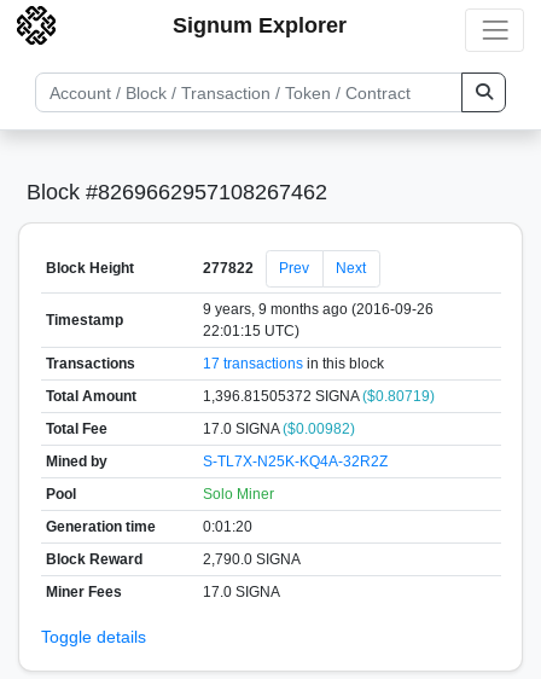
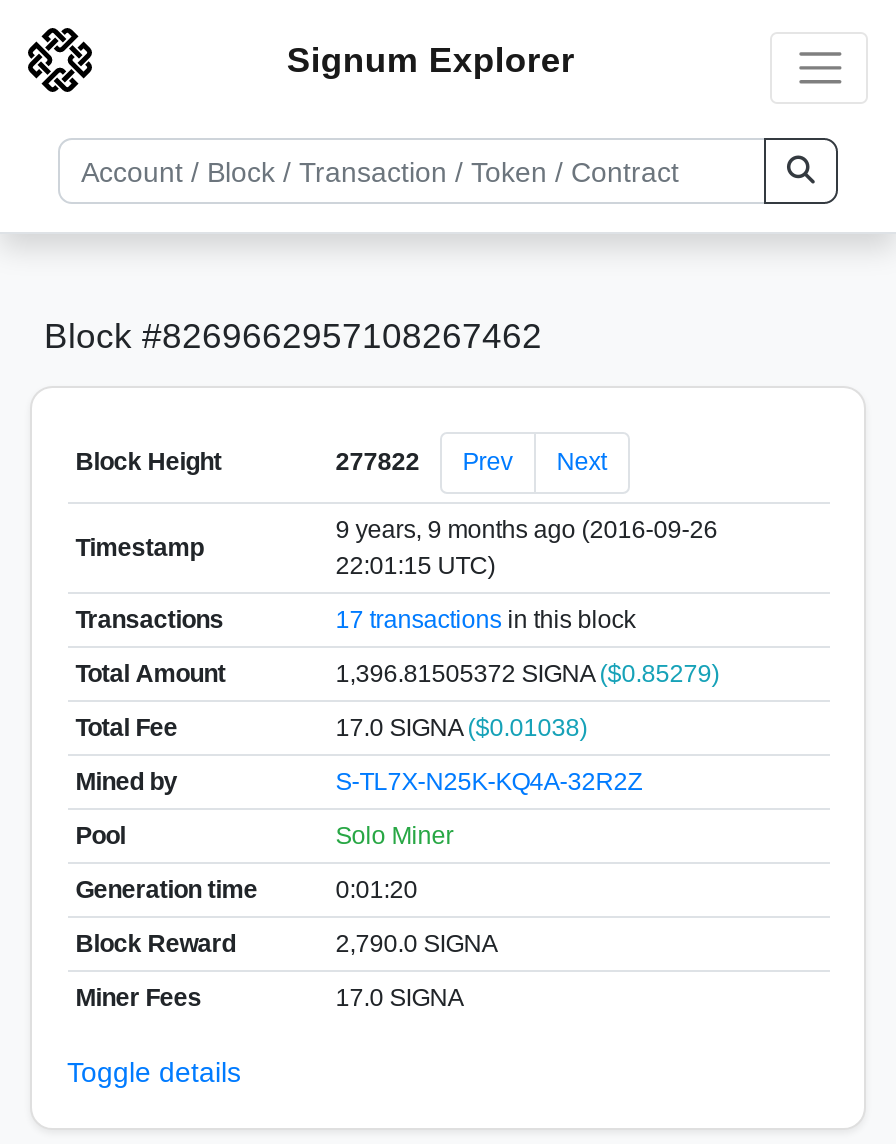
- 1,396.81505372 SIGNA ($0.80719)
+ 1,396.81505372 SIGNA ($0.85279)

- 17.0 SIGNA ($0.00982)
+ 17.0 SIGNA ($0.01038)
